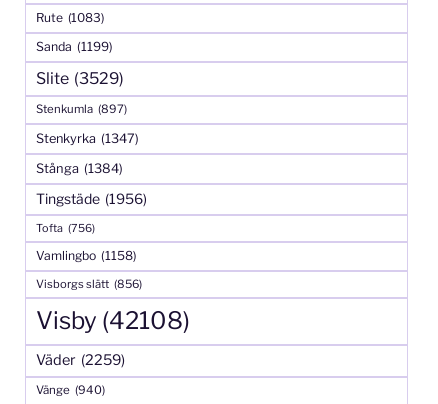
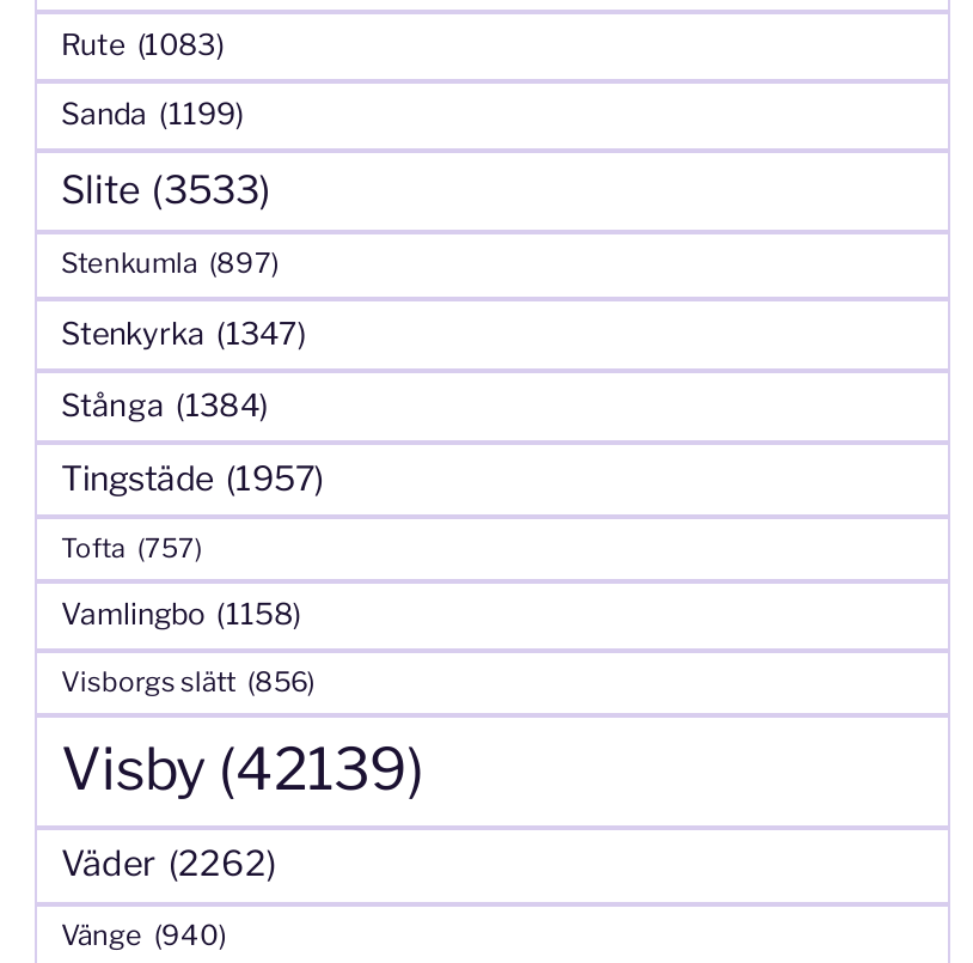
- Slite (3529)
+ Slite (3533)

- Tingstäde (1956)
+ Tingstäde (1957)

- Tofta (756)
+ Tofta (757)

- Visby (42108)
+ Visby (42139)

- Väder (2259)
+ Väder (2262)
